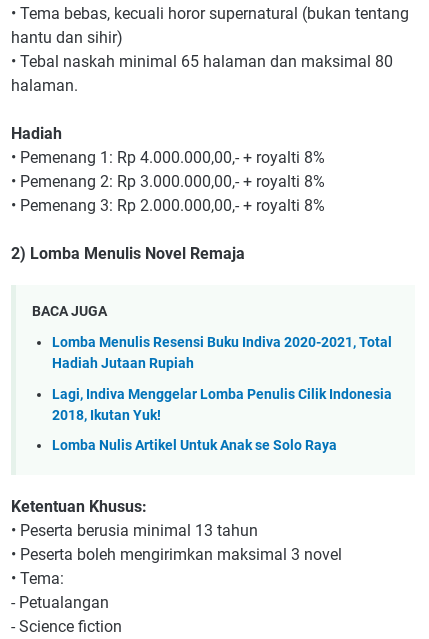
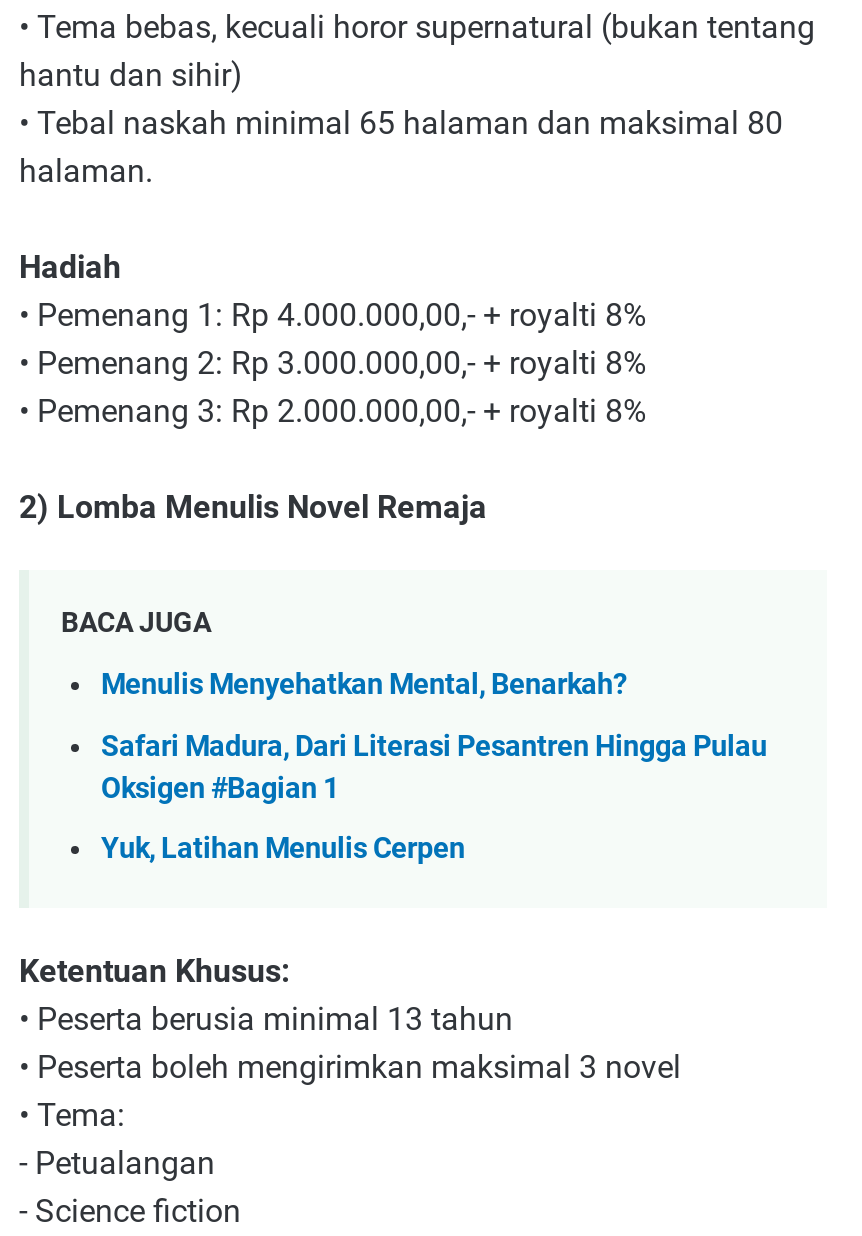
- Lomba Menulis Resensi Buku Indiva 2020-2021, Total
- Hadiah Jutaan Rupiah
+ Menulis Menyehatkan Mental, Benarkah?

- Lagi, Indiva Menggelar Lomba Penulis Cilik Indonesia
- 2018, Ikutan Yuk!
+ Safari Madura, Dari Literasi Pesantren Hingga Pulau
+ Oksigen #Bagian 1

- Lomba Nulis Artikel Untuk Anak se Solo Raya
+ Yuk, Latihan Menulis Cerpen
